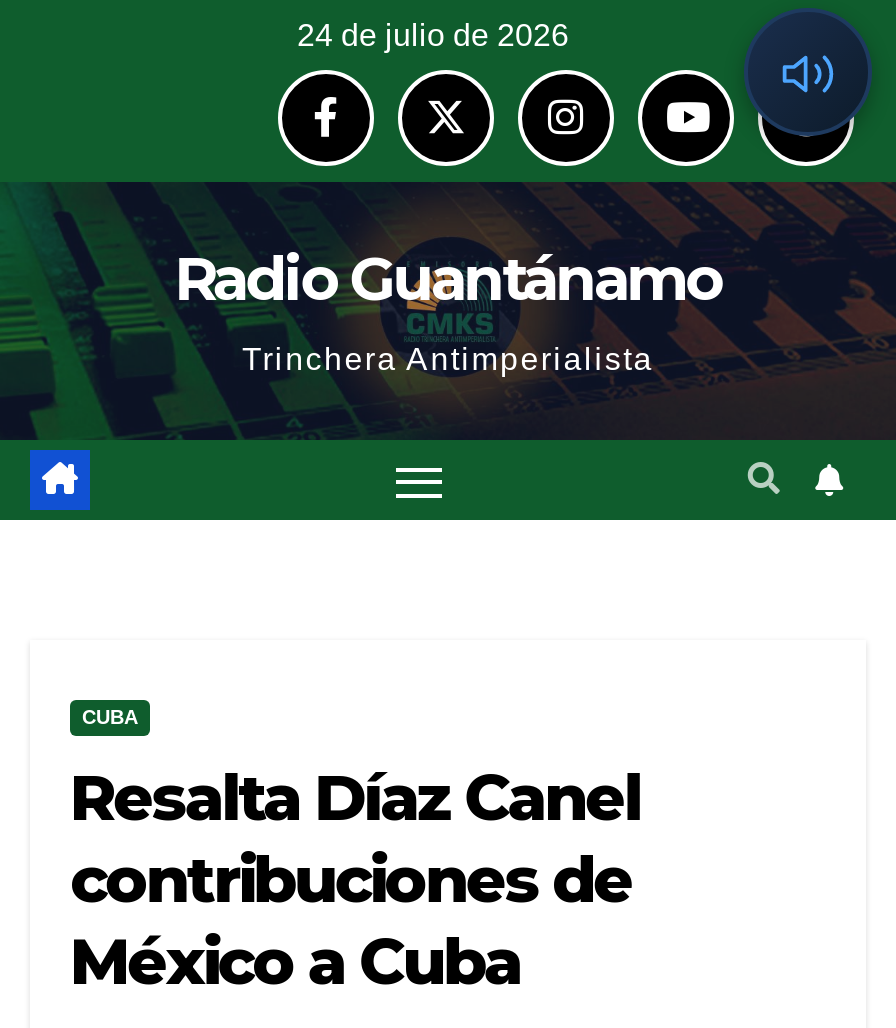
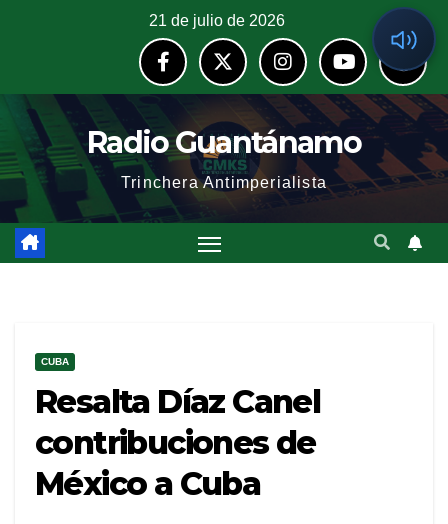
- 24 de julio de 2026
+ 21 de julio de 2026
